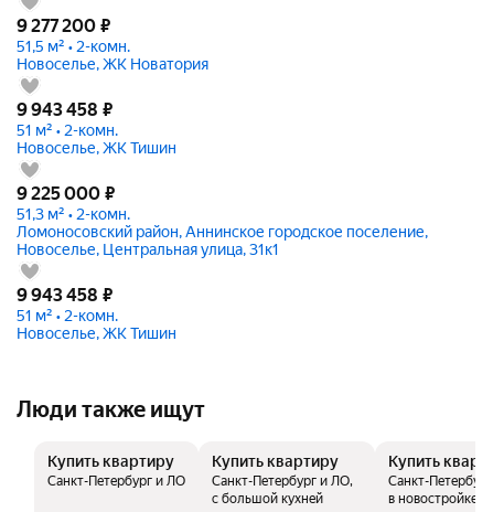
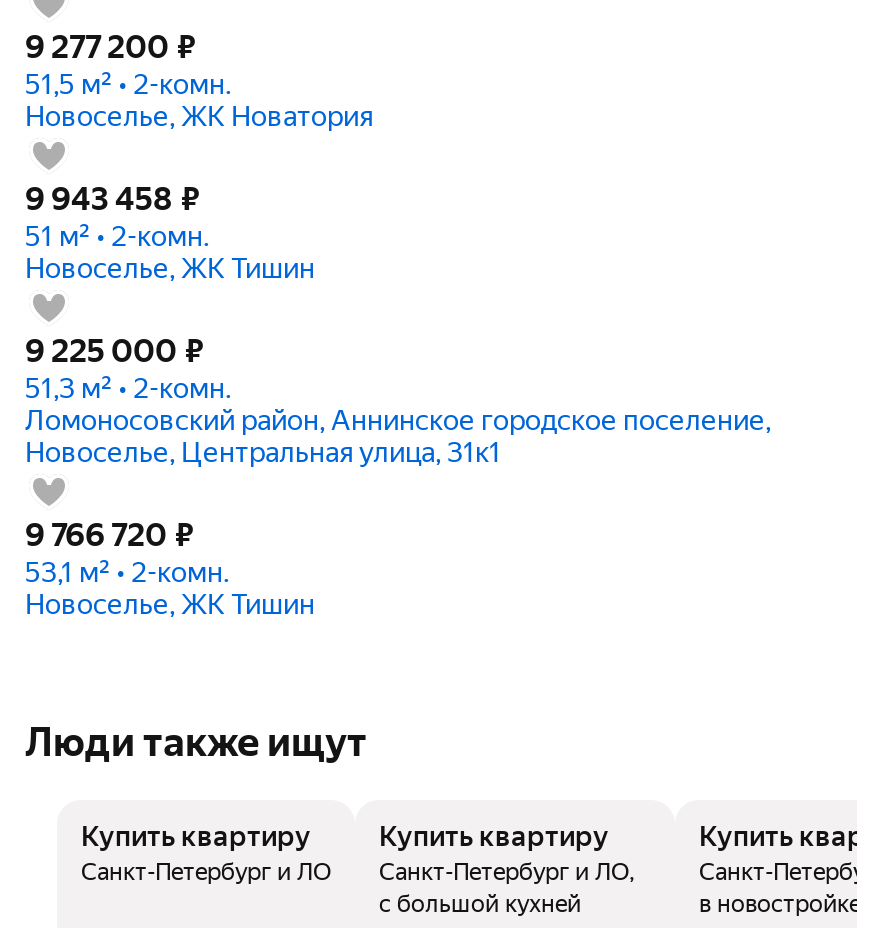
- 9 943 458 ₽
+ 9 766 720 ₽

- 51 м² • 2-комн.
+ 53,1 м² • 2-комн.
